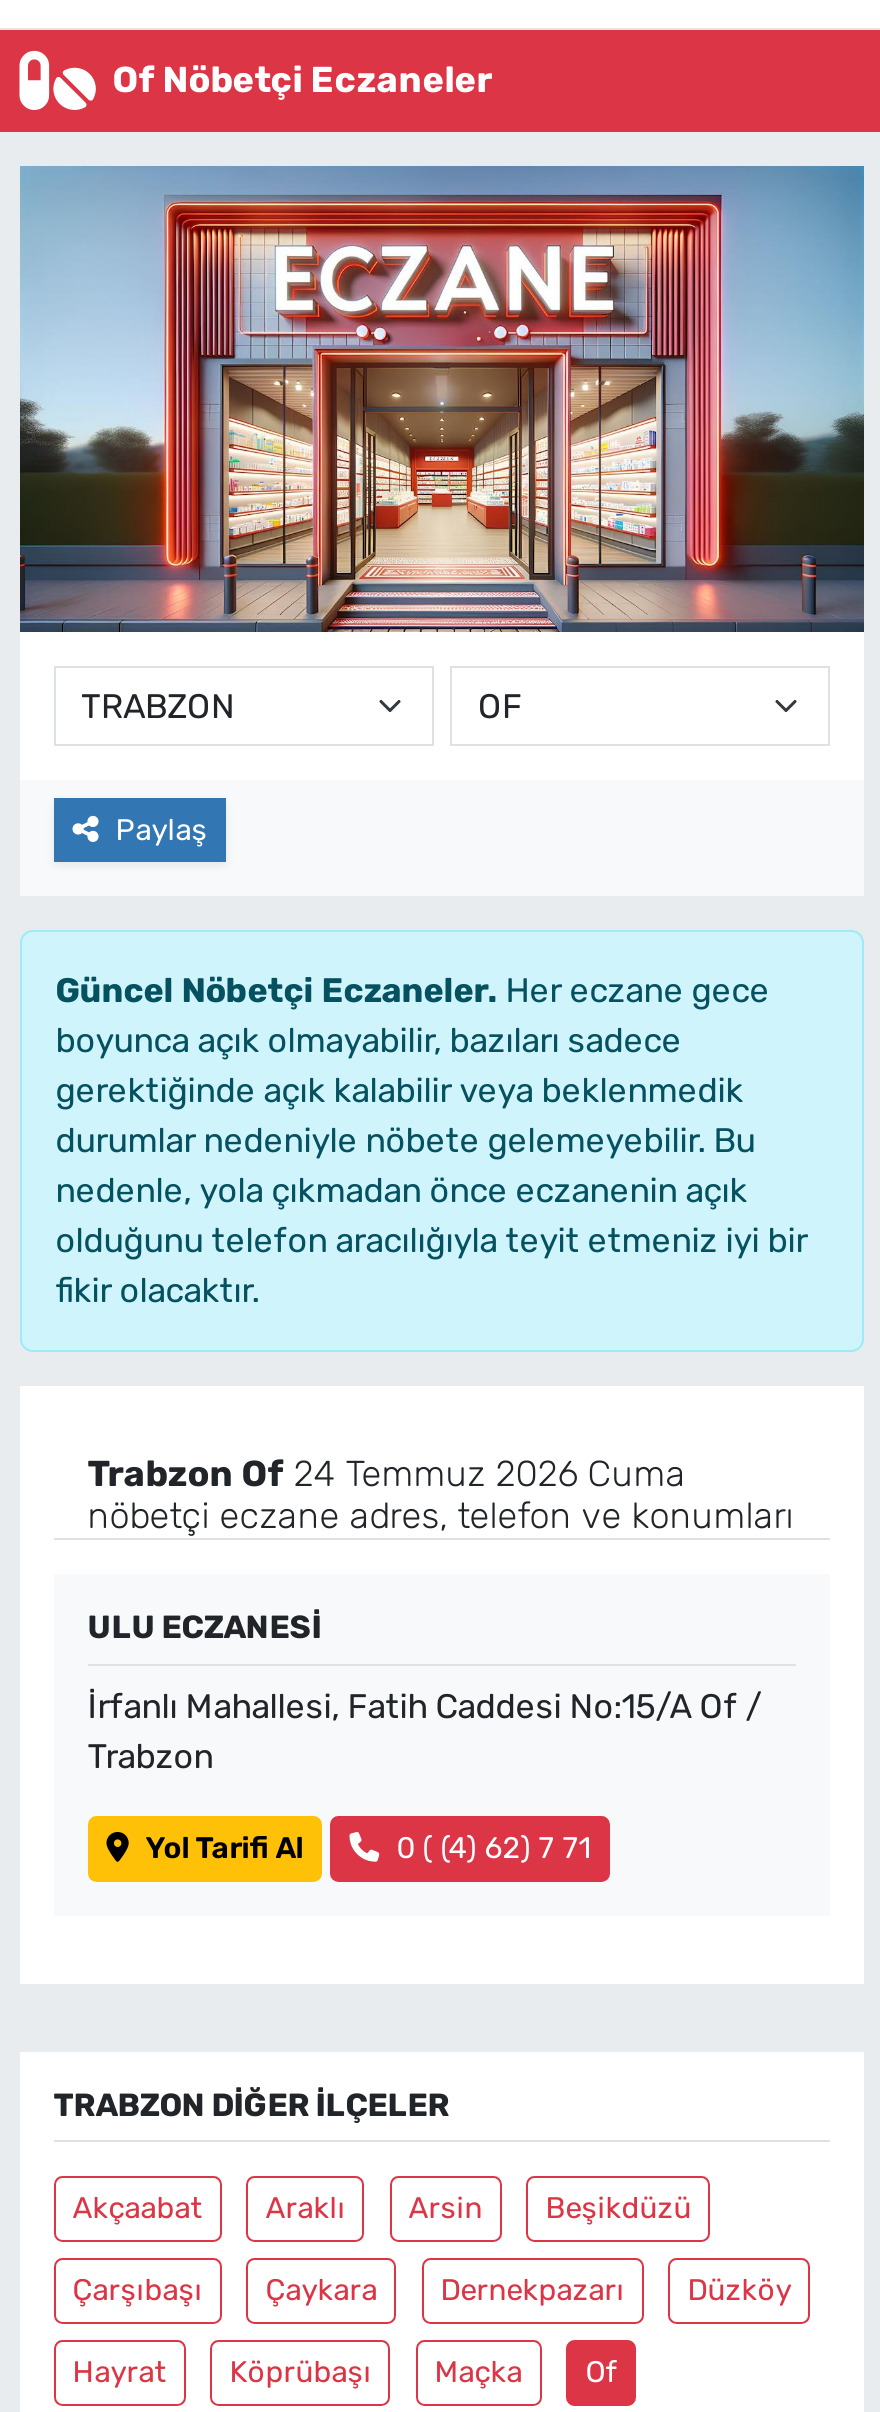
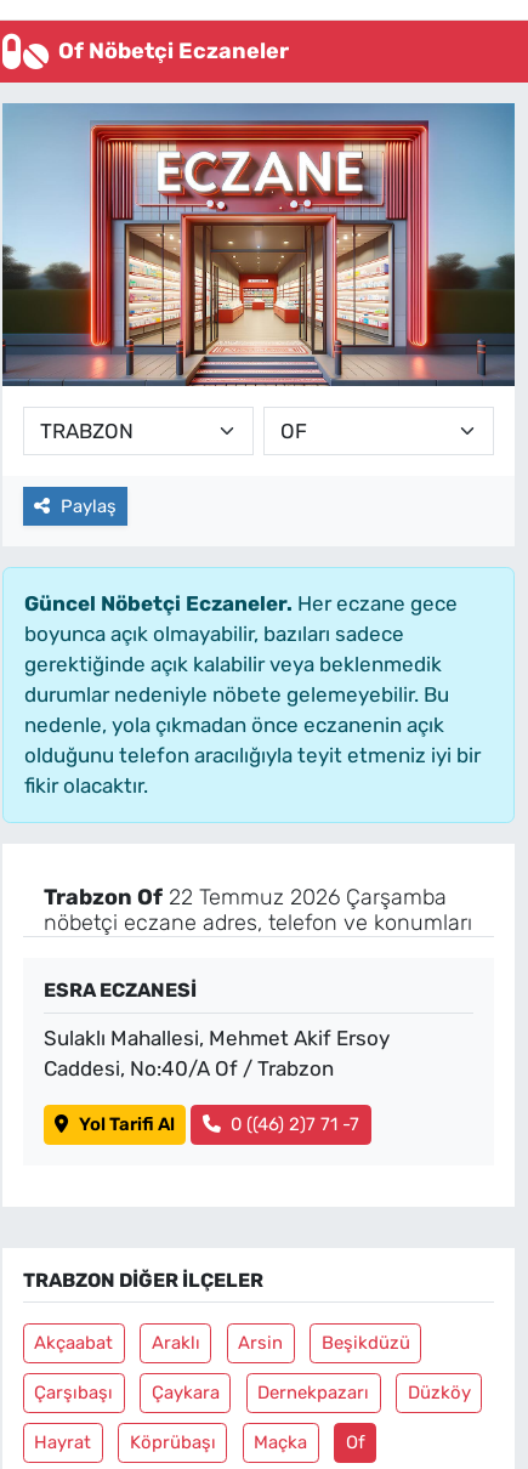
- Trabzon Of 24 Temmuz 2026 Cuma
+ Trabzon Of 22 Temmuz 2026 Çarşamba

- ULU ECZANESİ
+ ESRA ECZANESİ

- İrfanlı Mahallesi, Fatih Caddesi No:15/A Of /
- Trabzon
+ Sulaklı Mahallesi, Mehmet Akif Ersoy
+ Caddesi, No:40/A Of / Trabzon

- 0 ( (4) 62) 7 71
+ 0 ((46) 2)7 71 -7
